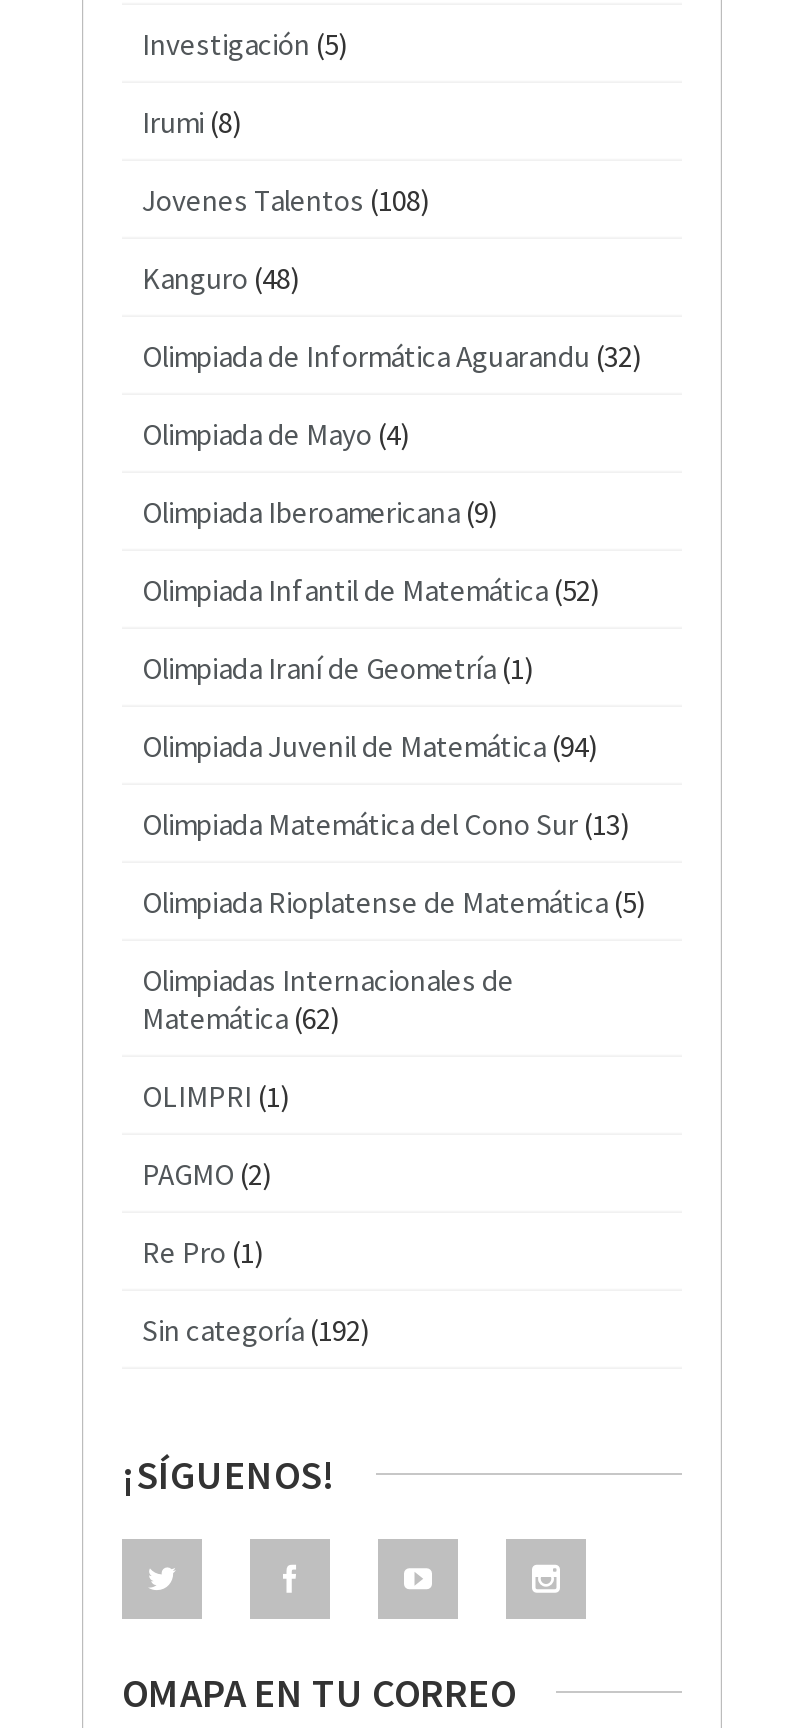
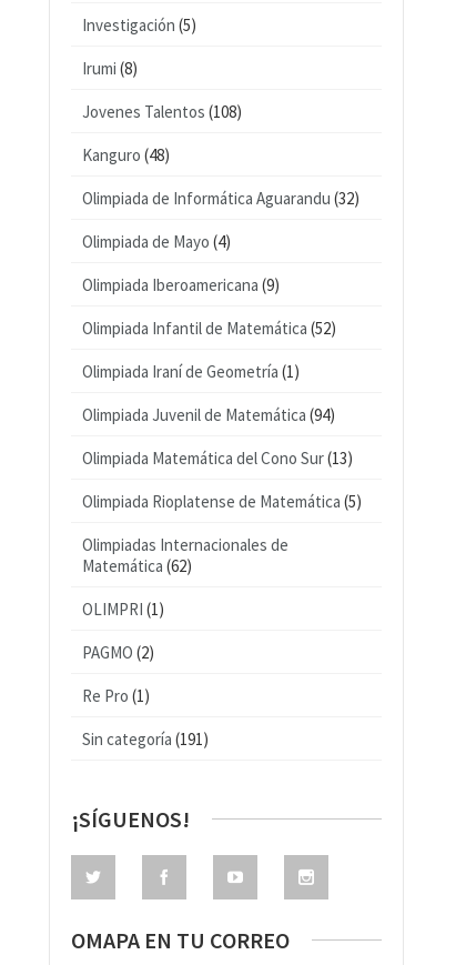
- Sin categoría (192)
+ Sin categoría (191)
